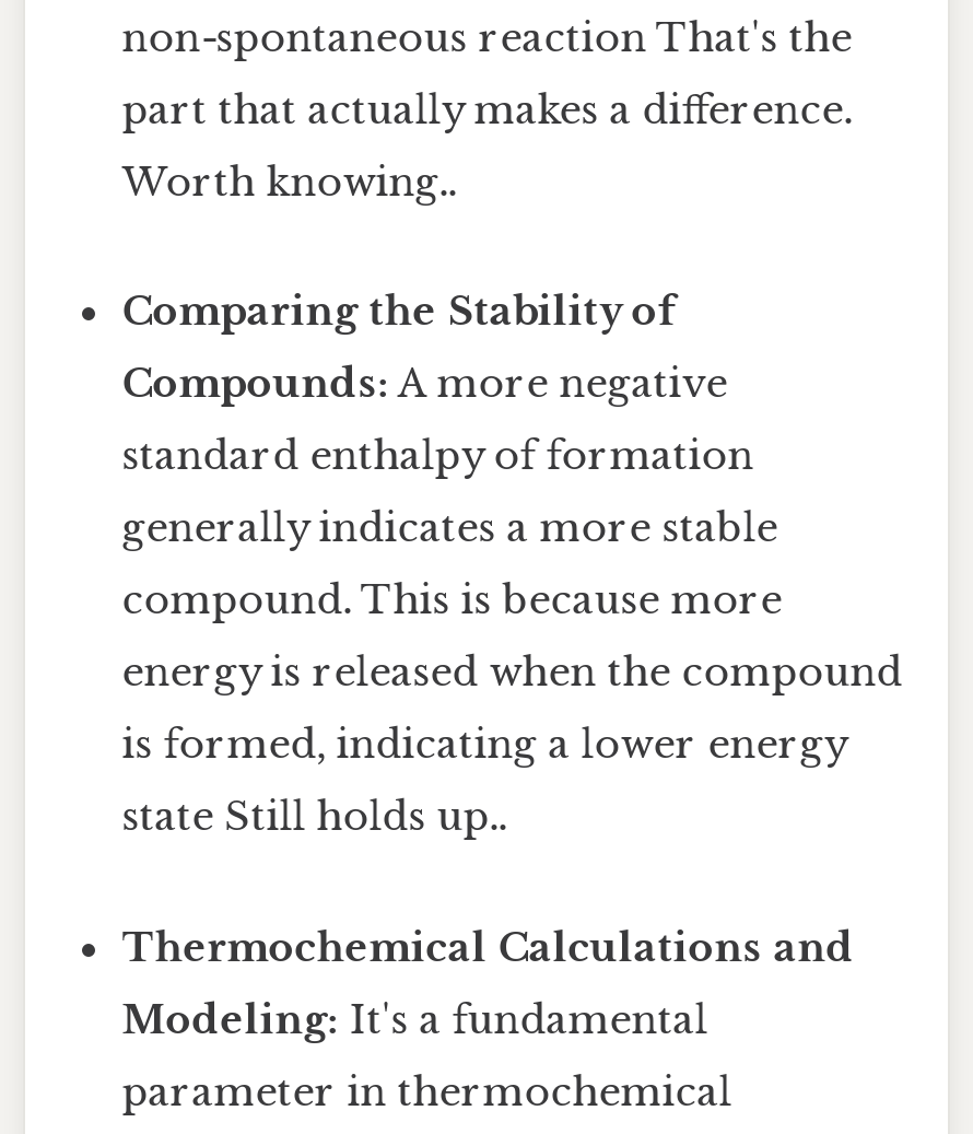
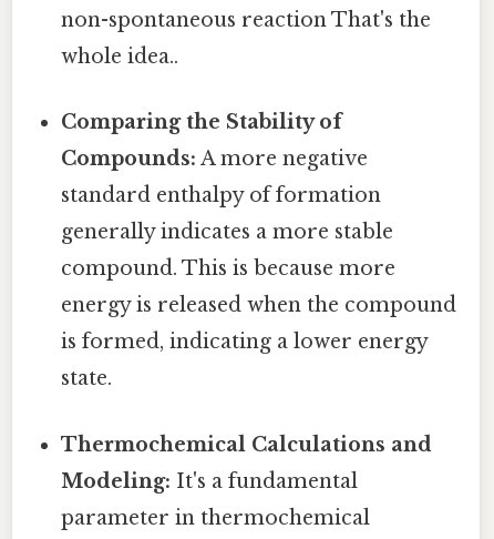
- part that actually makes a difference.
- Worth knowing..
+ whole idea..

- state Still holds up..
+ state.
